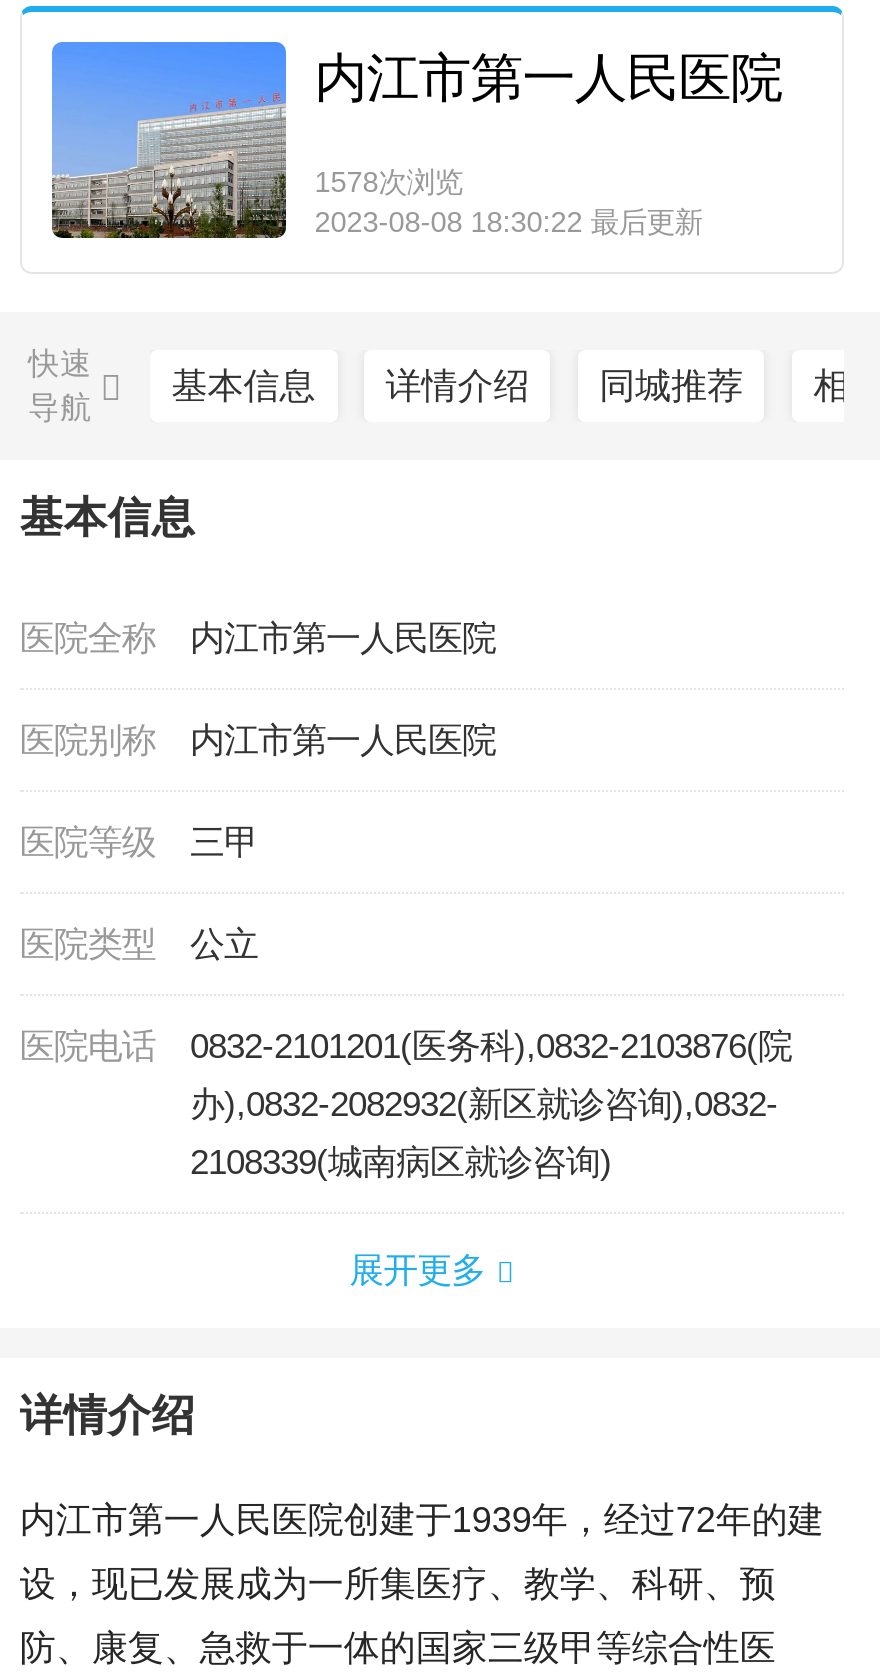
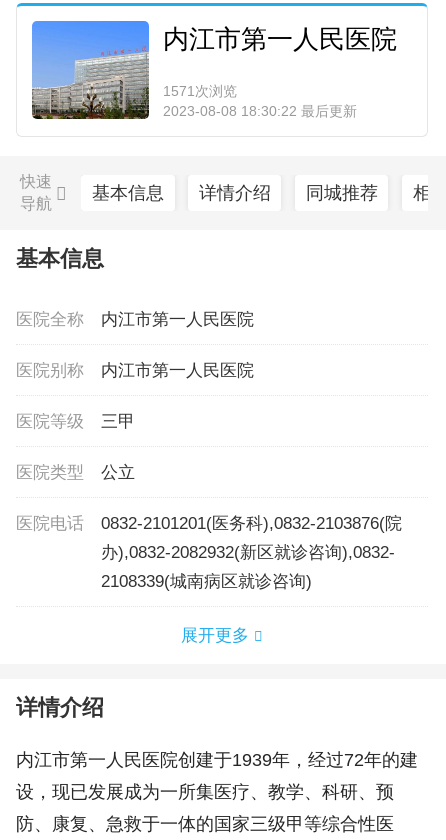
- 1578次浏览
+ 1571次浏览
